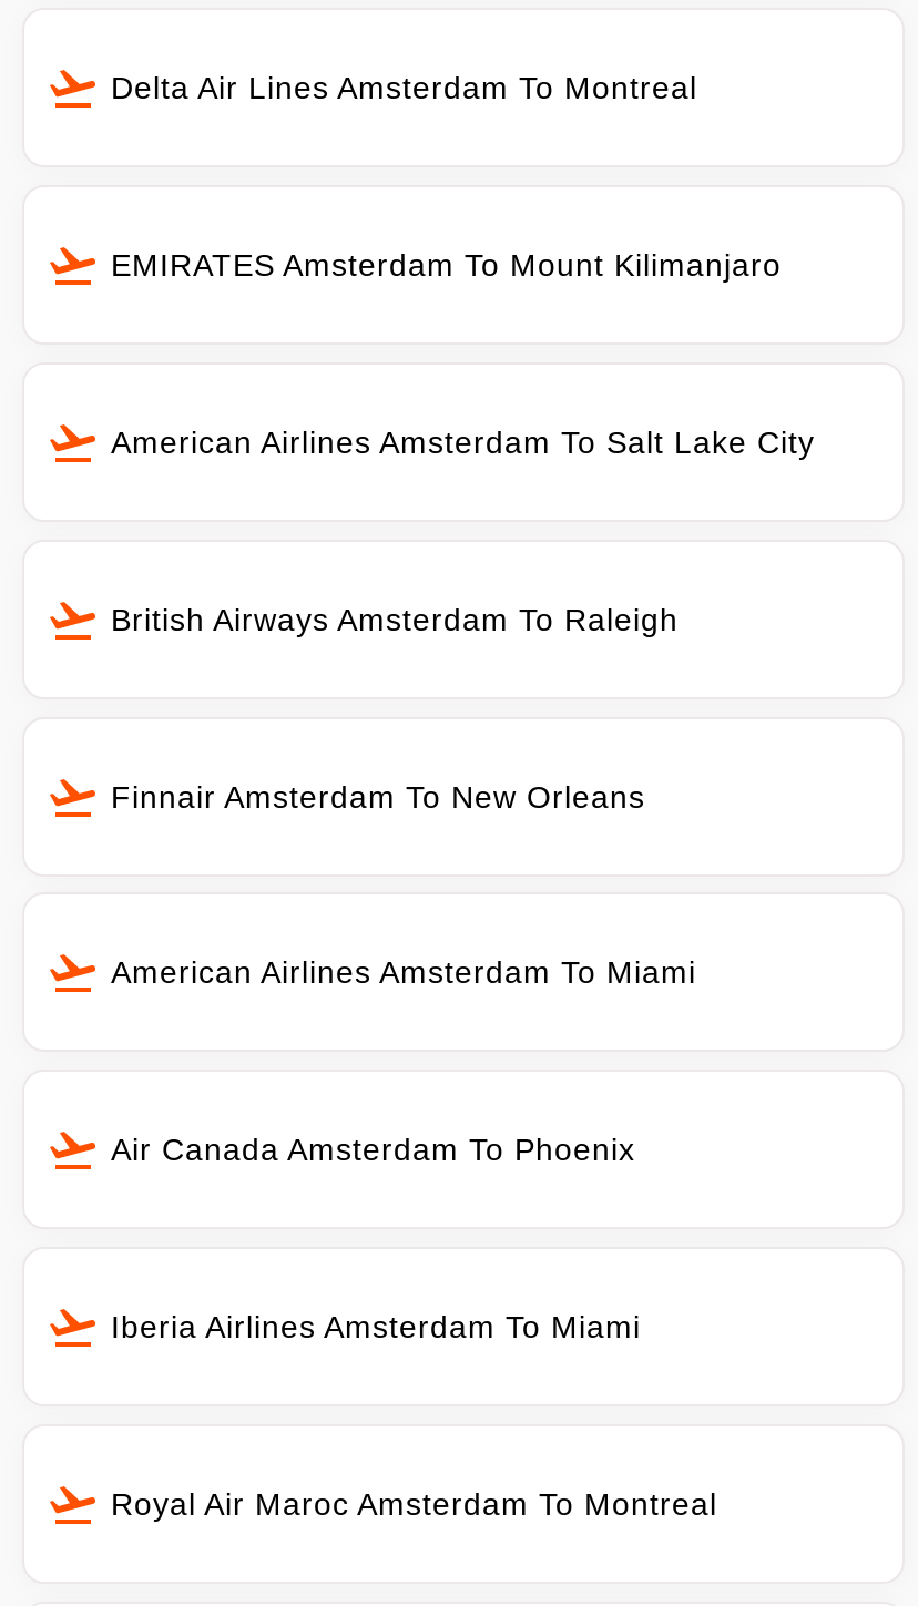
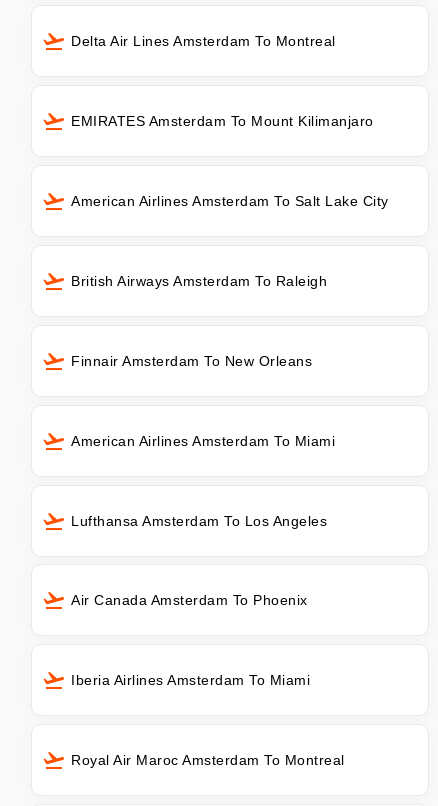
+ Lufthansa Amsterdam To Los Angeles
